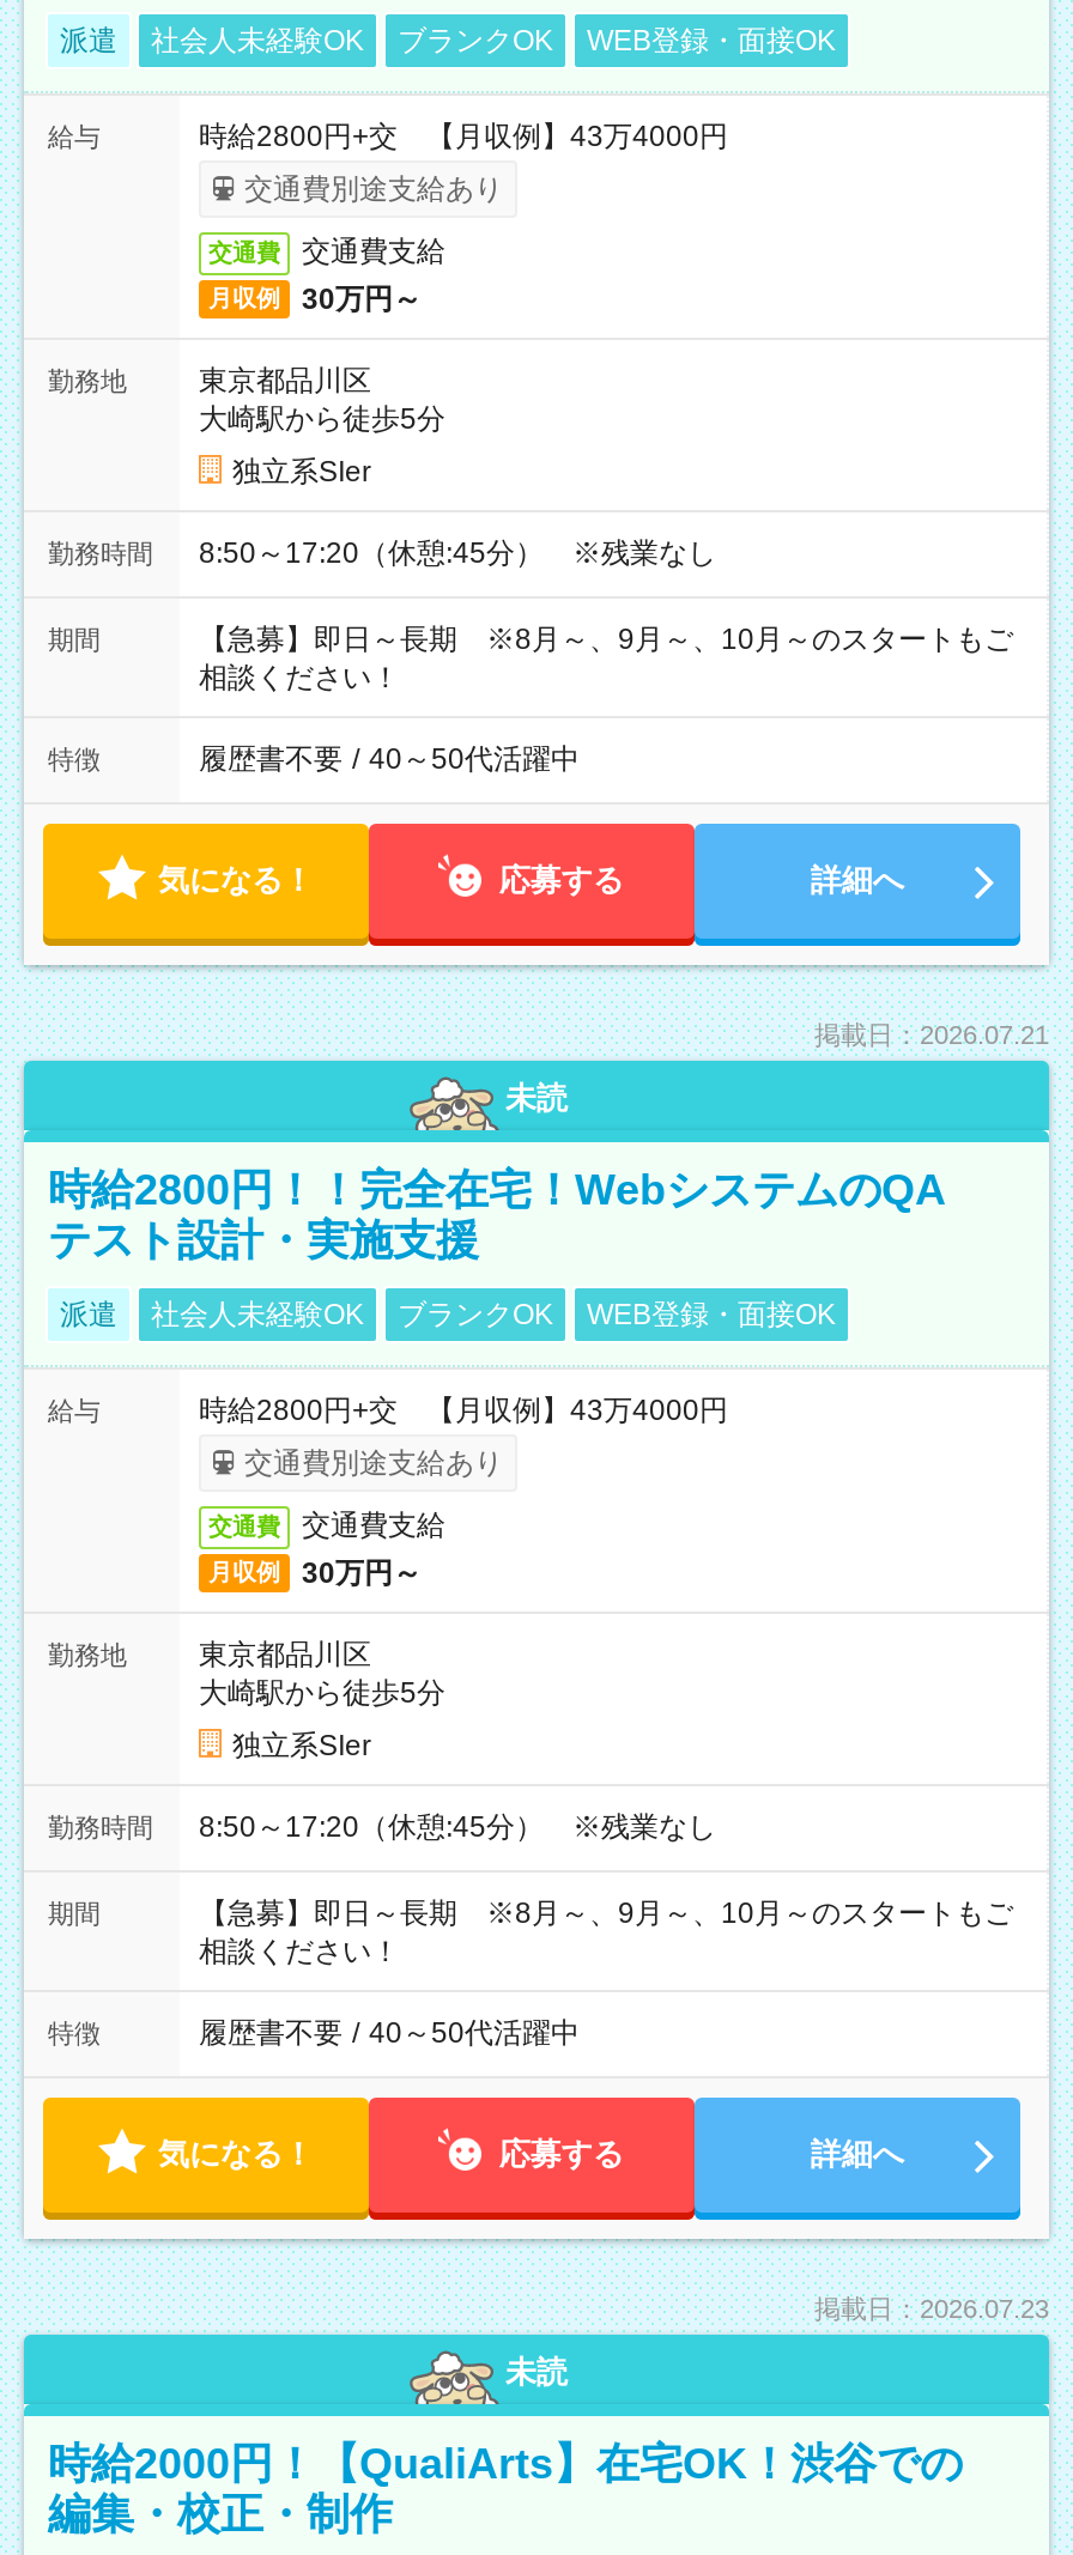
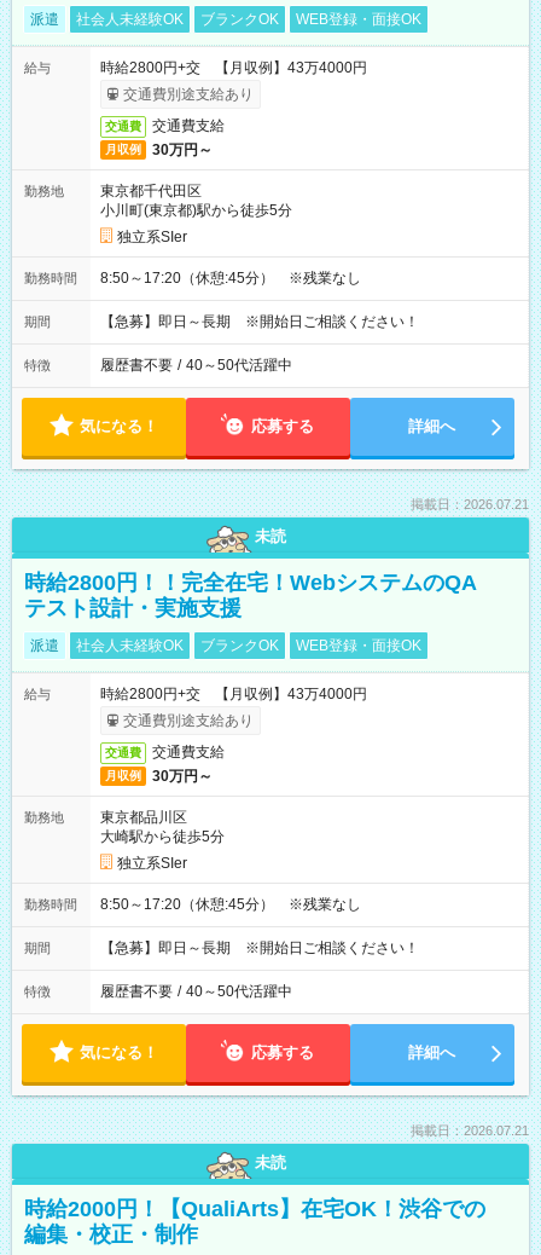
- 東京都品川区
- 大崎駅から徒歩5分
+ 東京都千代田区
+ 小川町(東京都)駅から徒歩5分

- 【急募】即日～長期 ※8月～、9月～、10月～のスタートもご
- 相談ください！
+ 【急募】即日～長期 ※開始日ご相談ください！

- 【急募】即日～長期 ※8月～、9月～、10月～のスタートもご
- 相談ください！
+ 【急募】即日～長期 ※開始日ご相談ください！

- 掲載日：2026.07.23
+ 掲載日：2026.07.21
